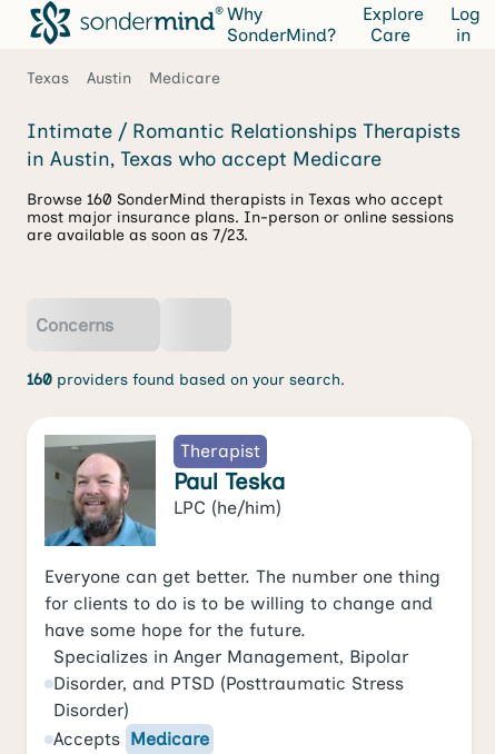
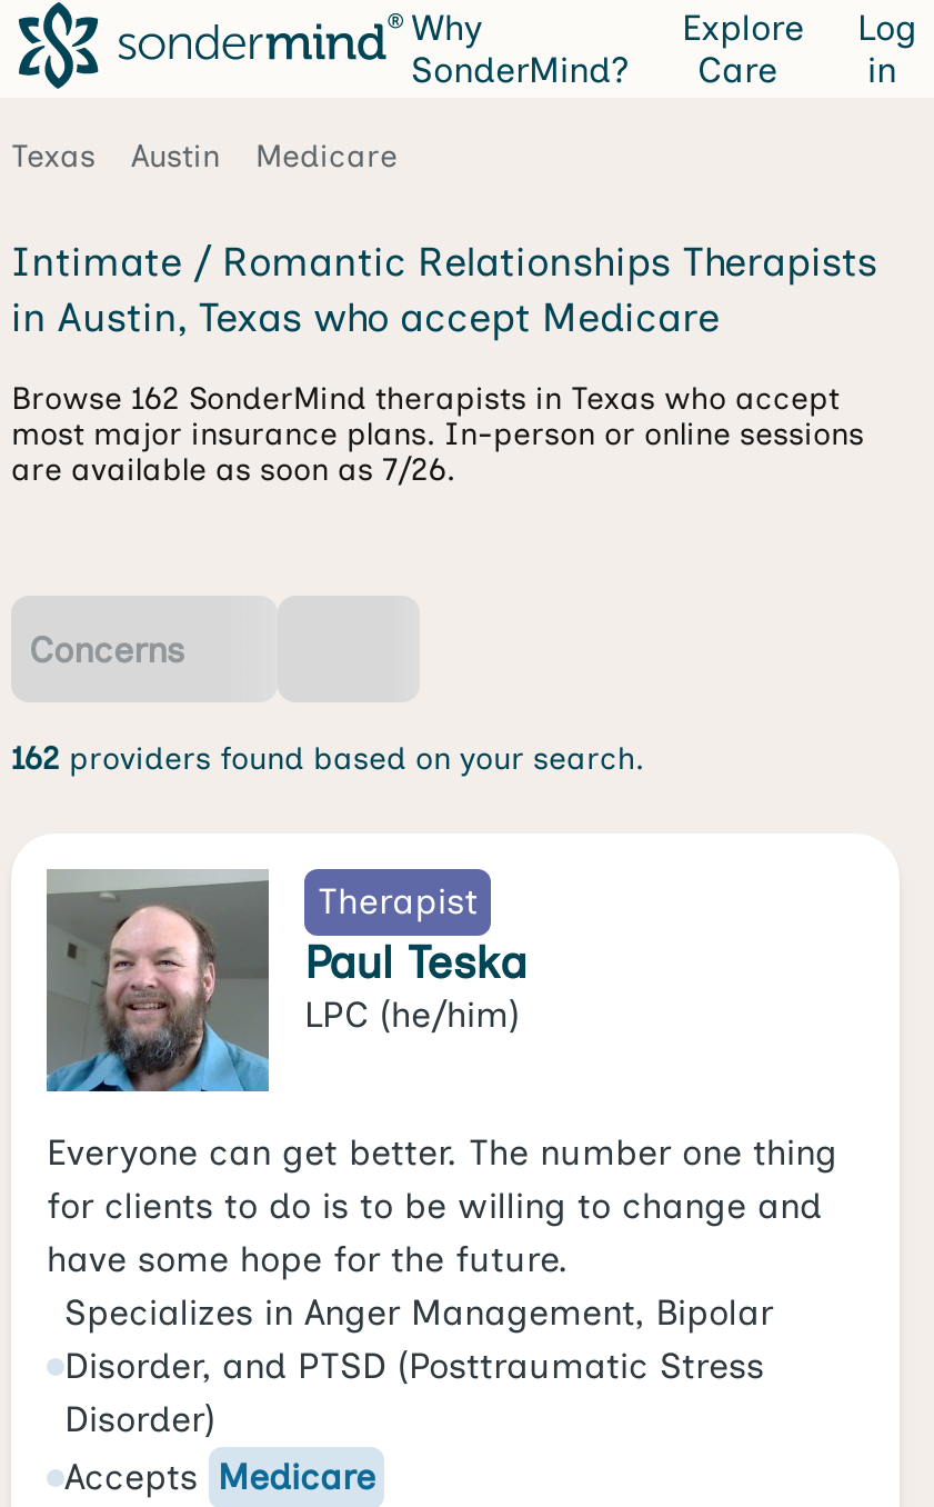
- Browse 160 SonderMind therapists in Texas who accept
+ Browse 162 SonderMind therapists in Texas who accept

- are available as soon as 7/23.
+ are available as soon as 7/26.

- 160 providers found based on your search.
+ 162 providers found based on your search.
